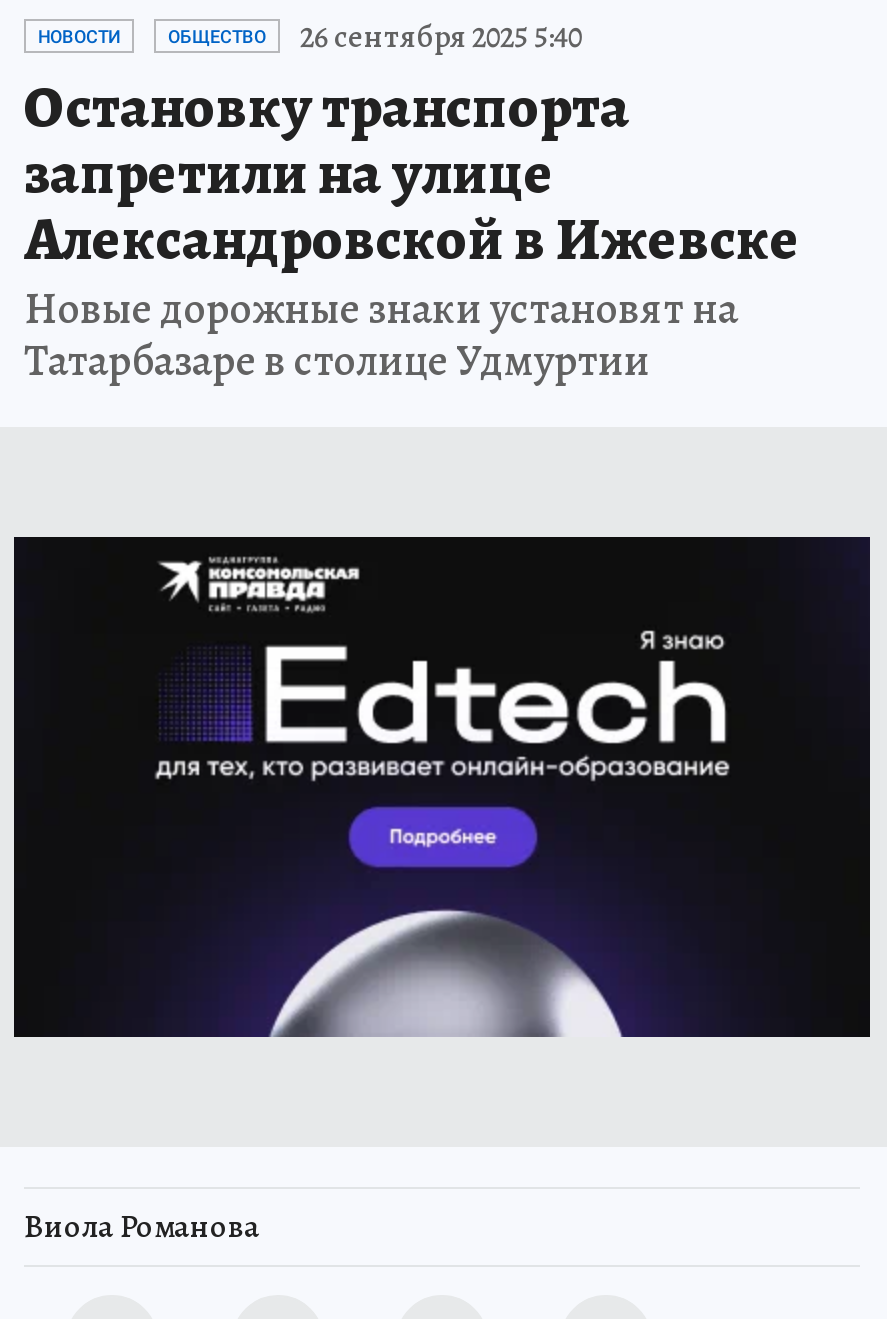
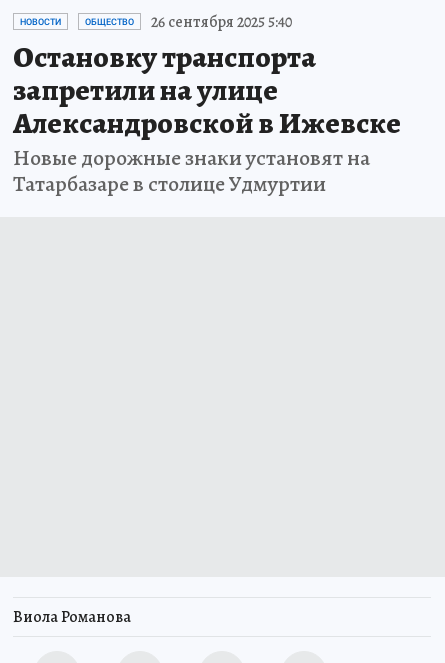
- [image]
